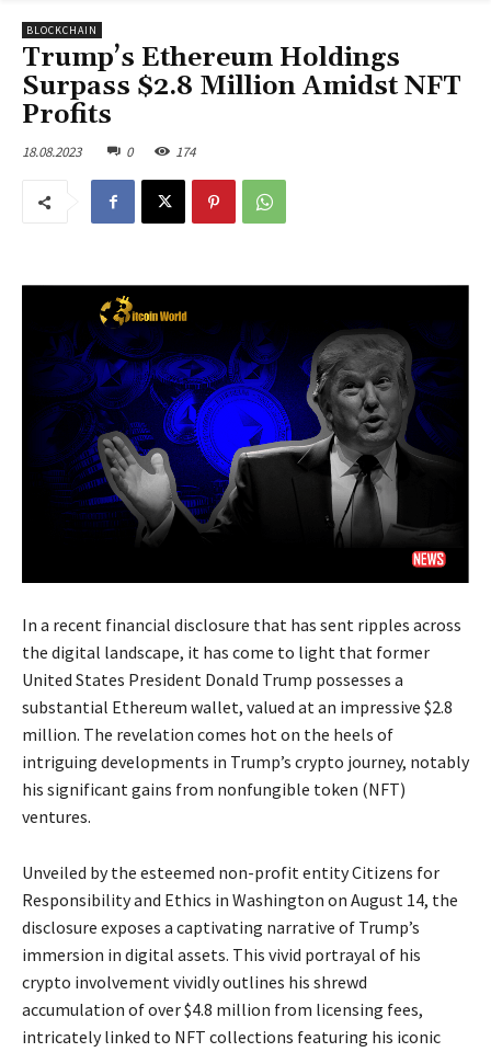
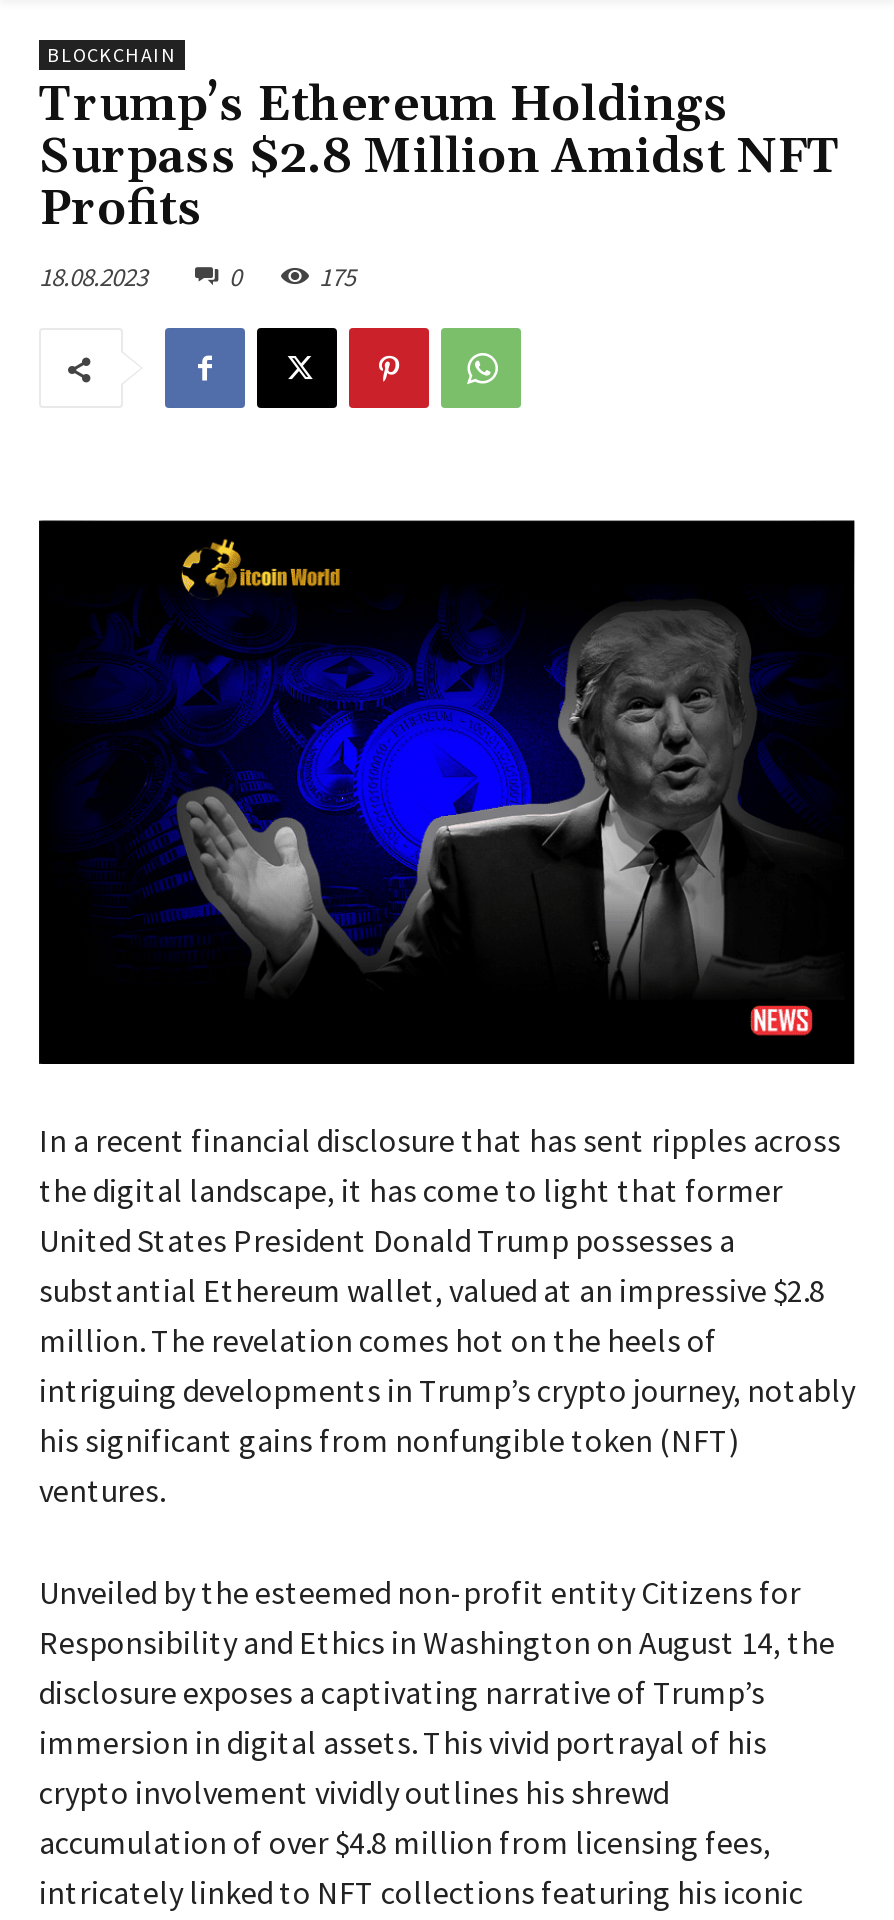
- 174
+ 175
